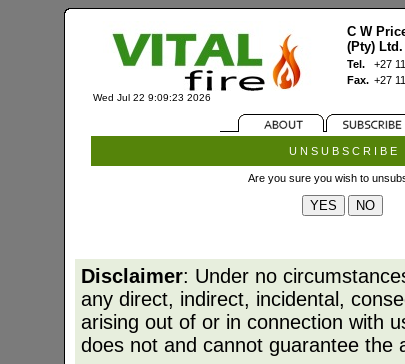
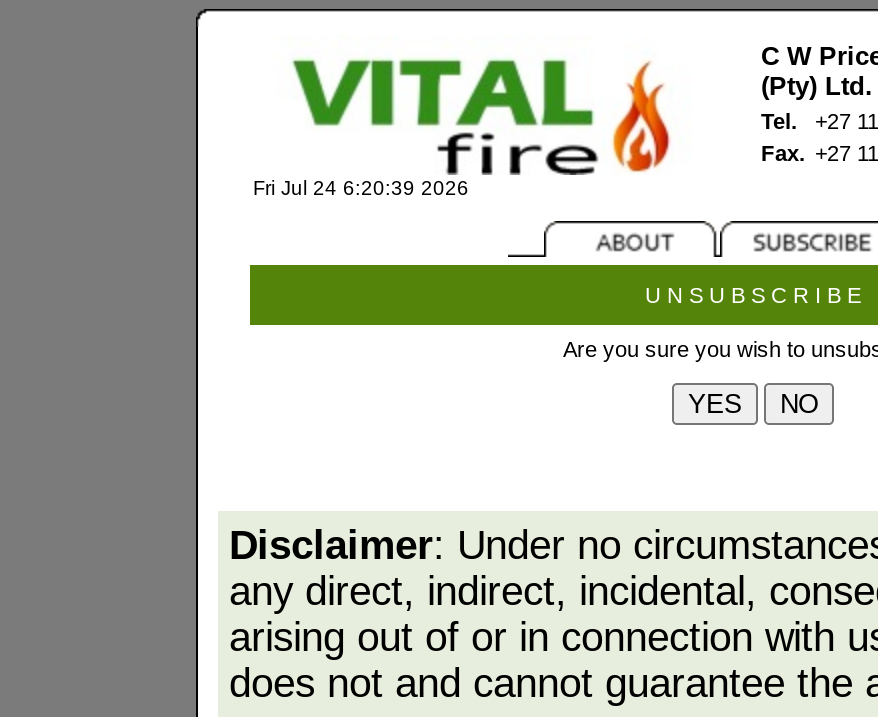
- Wed Jul 22 9:09:23 2026
+ Fri Jul 24 6:20:39 2026
